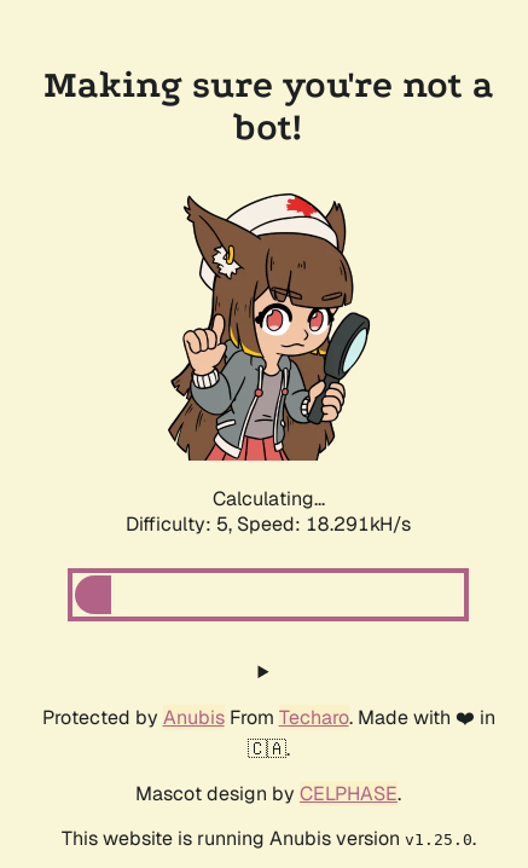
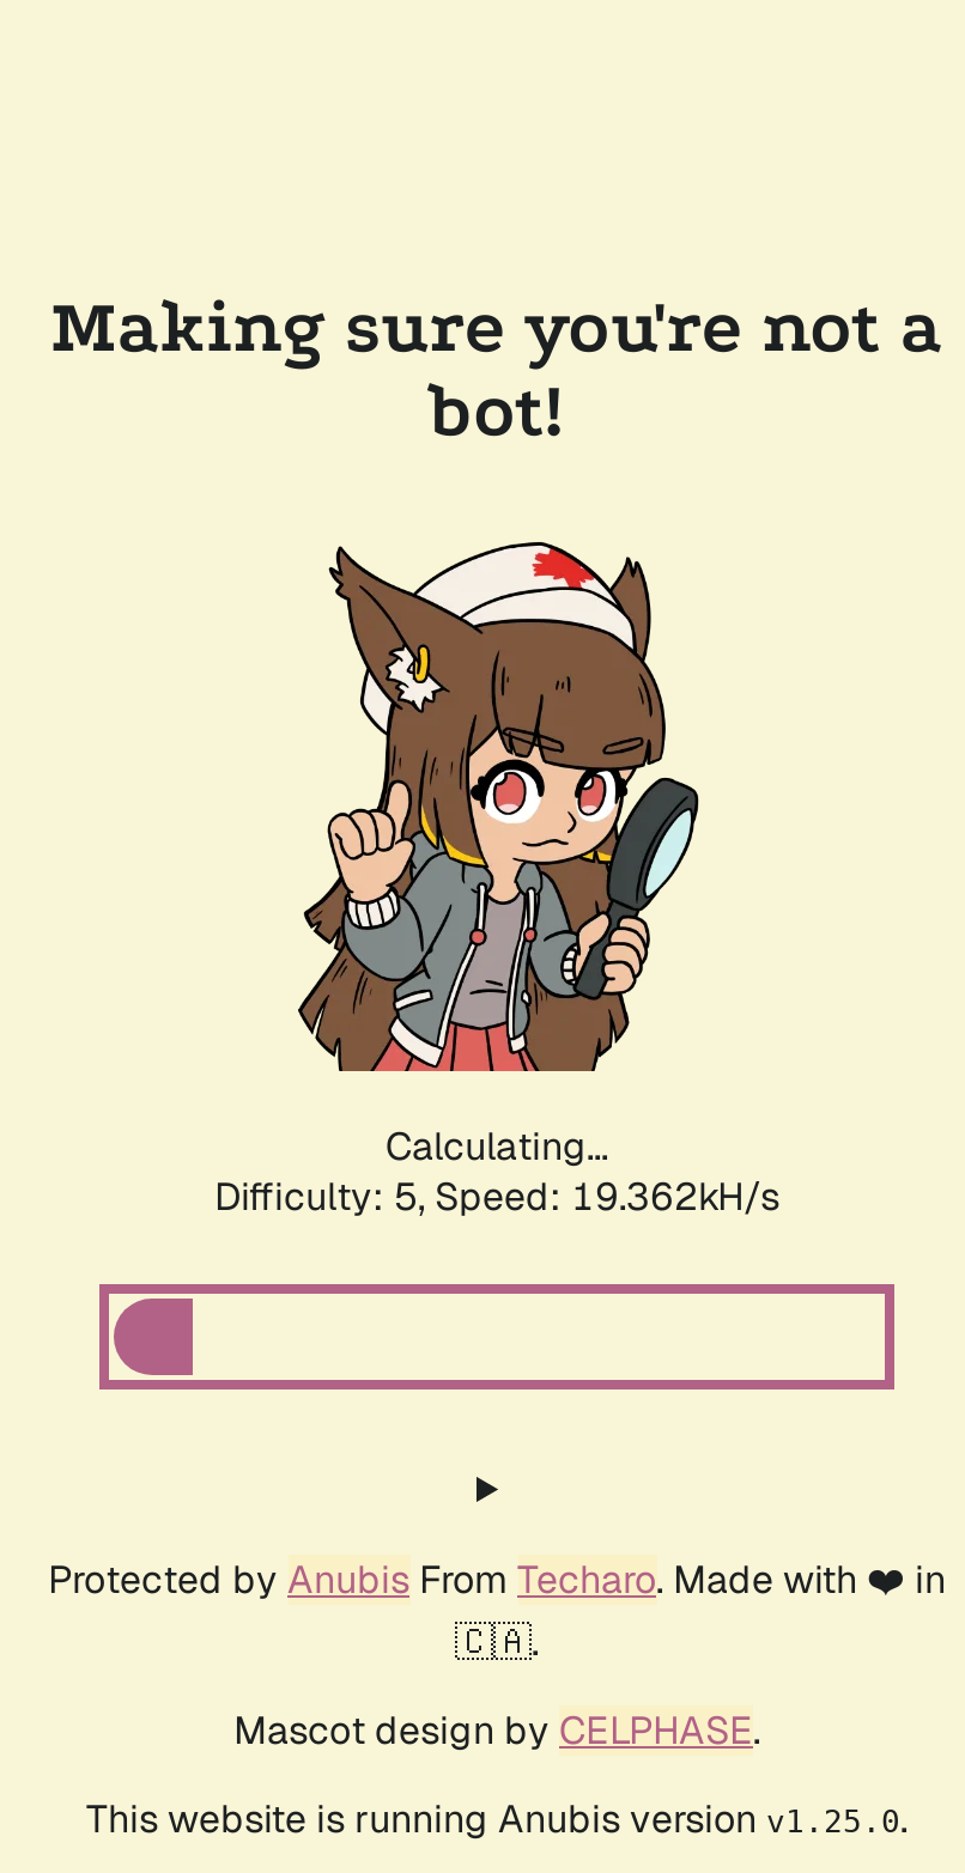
- Difficulty: 5, Speed: 18.291kH/s
+ Difficulty: 5, Speed: 19.362kH/s
